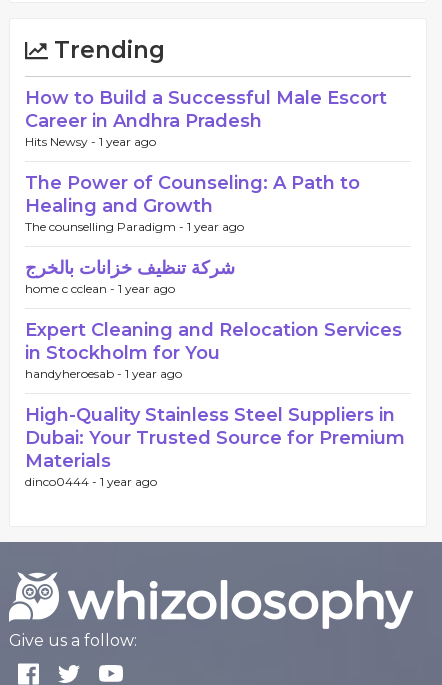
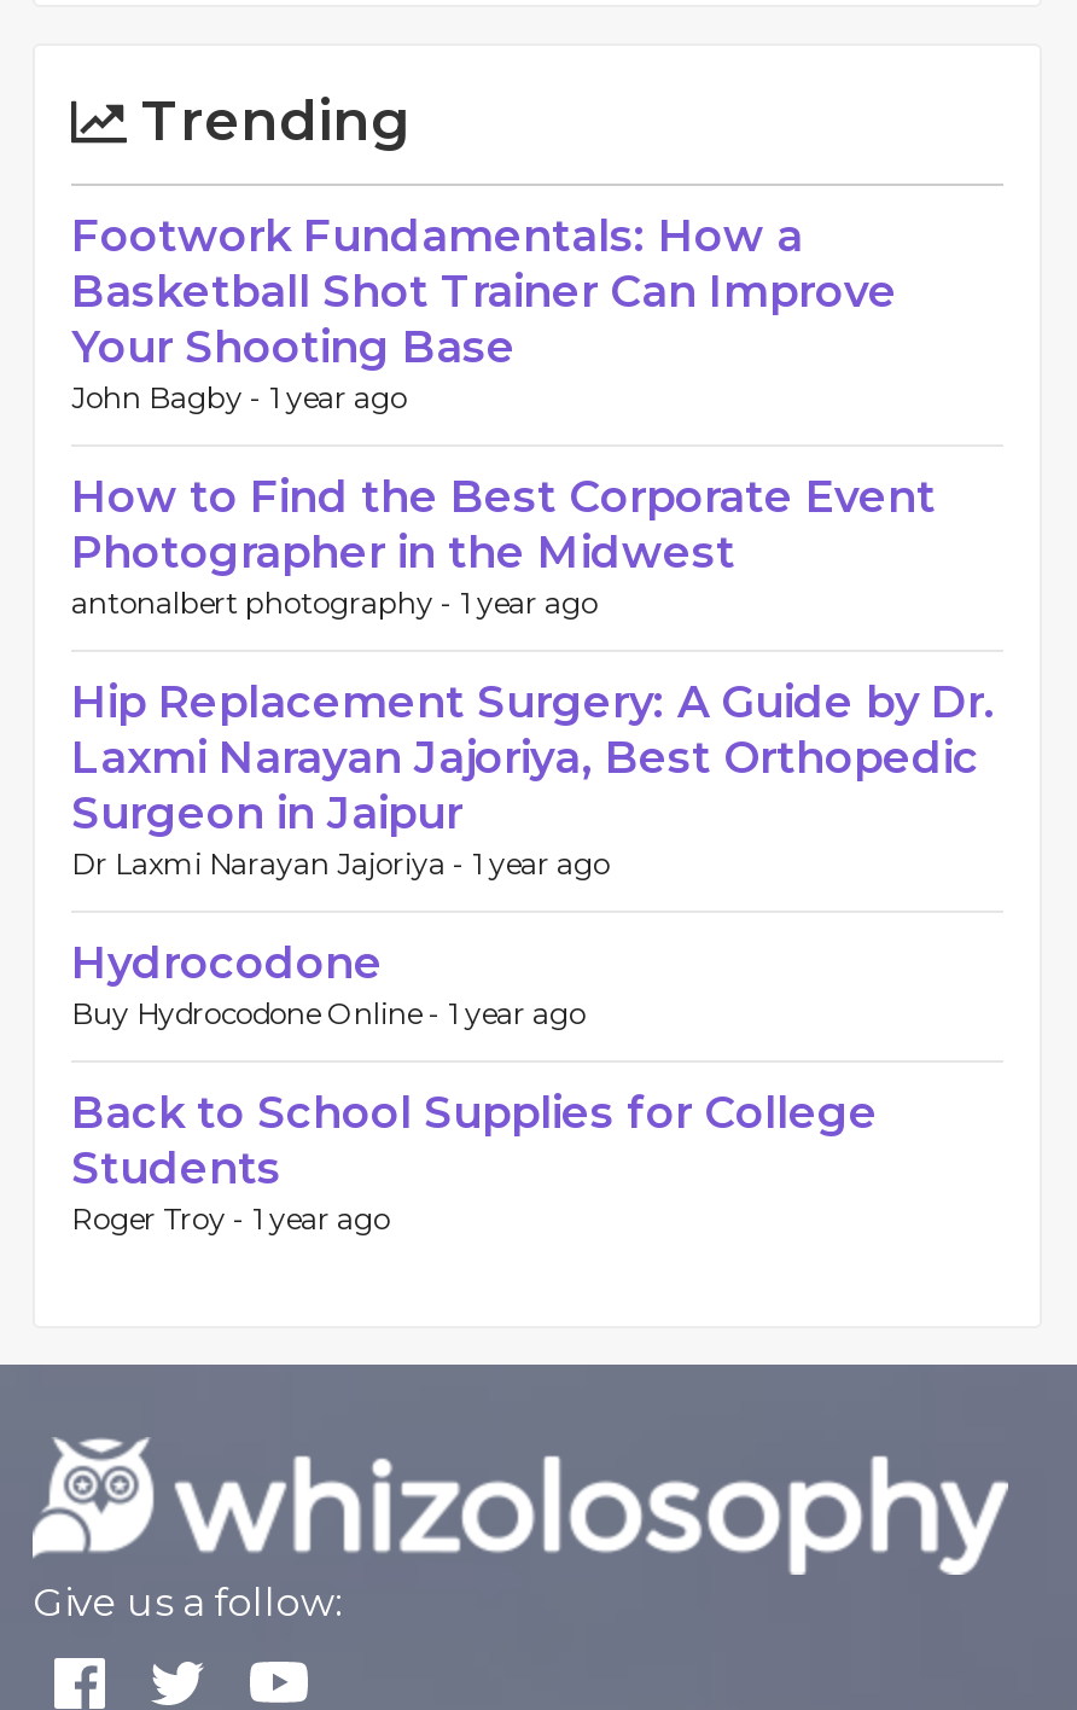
- How to Build a Successful Male Escort
- Career in Andhra Pradesh
- Hits Newsy - 1 year ago
+ Footwork Fundamentals: How a
+ Basketball Shot Trainer Can Improve
+ Your Shooting Base
+ John Bagby - 1 year ago

- The Power of Counseling: A Path to
- Healing and Growth
- The counselling Paradigm - 1 year ago
+ How to Find the Best Corporate Event
+ Photographer in the Midwest
+ antonalbert photography - 1 year ago

- شركة تنظيف خزانات بالخرج
- home c cclean - 1 year ago
+ Hip Replacement Surgery: A Guide by Dr.
+ Laxmi Narayan Jajoriya, Best Orthopedic
+ Surgeon in Jaipur
+ Dr Laxmi Narayan Jajoriya - 1 year ago

- Expert Cleaning and Relocation Services
- in Stockholm for You
- handyheroesab - 1 year ago
+ Hydrocodone
+ Buy Hydrocodone Online - 1 year ago

- High-Quality Stainless Steel Suppliers in
- Dubai: Your Trusted Source for Premium
- Materials
- dinco0444 - 1 year ago
+ Back to School Supplies for College
+ Students
+ Roger Troy - 1 year ago
